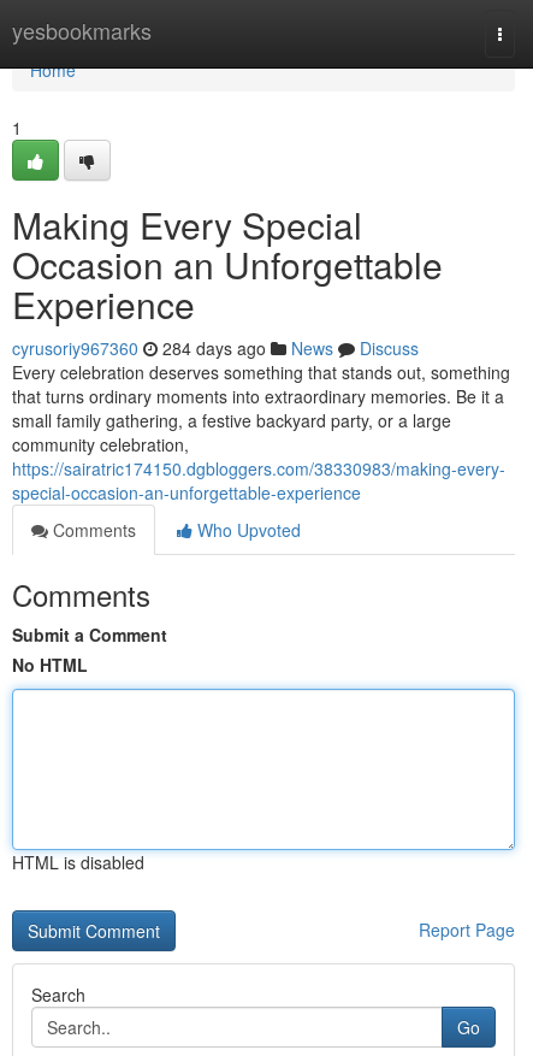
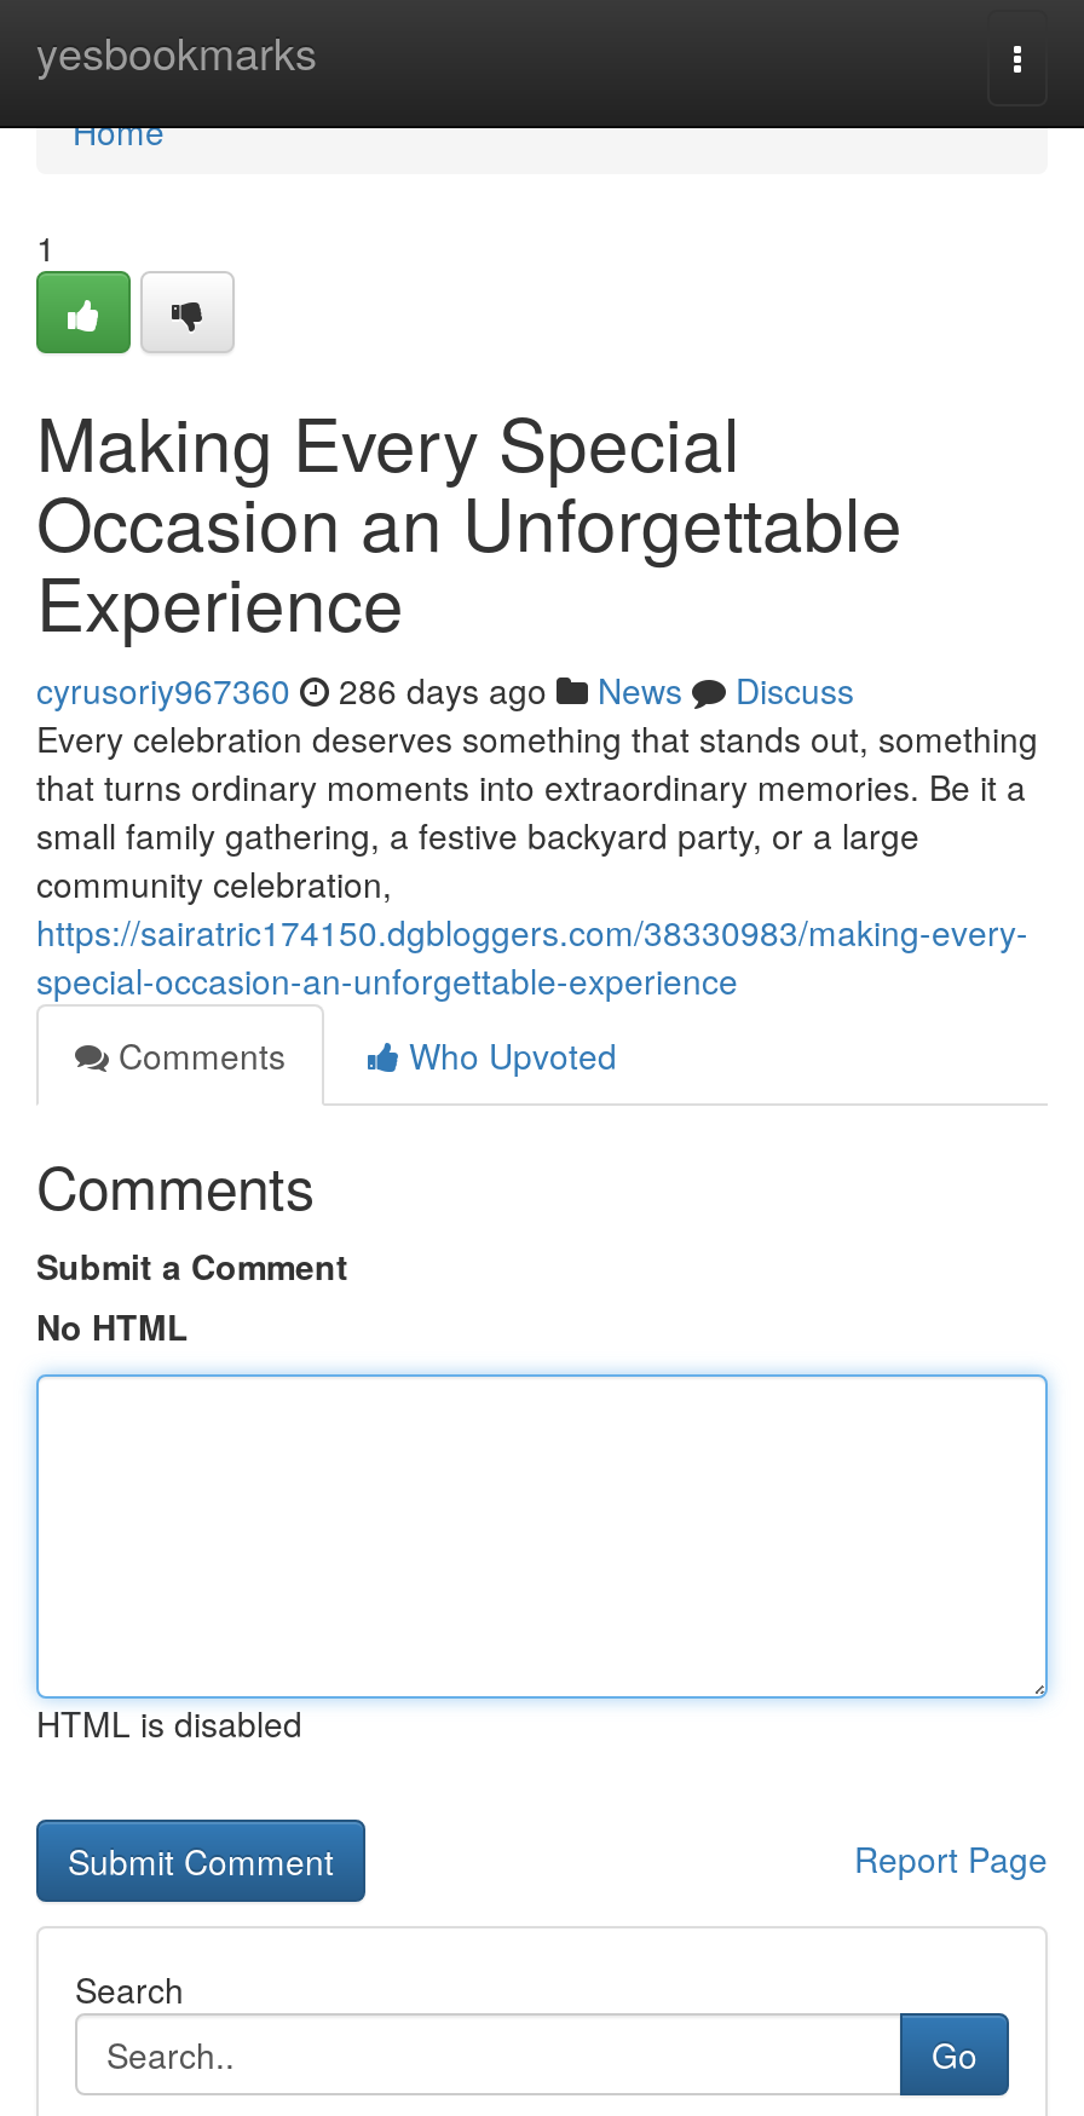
- cyrusoriy967360 284 days ago News Discuss
+ cyrusoriy967360 286 days ago News Discuss
